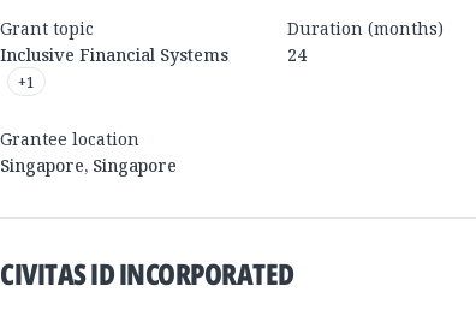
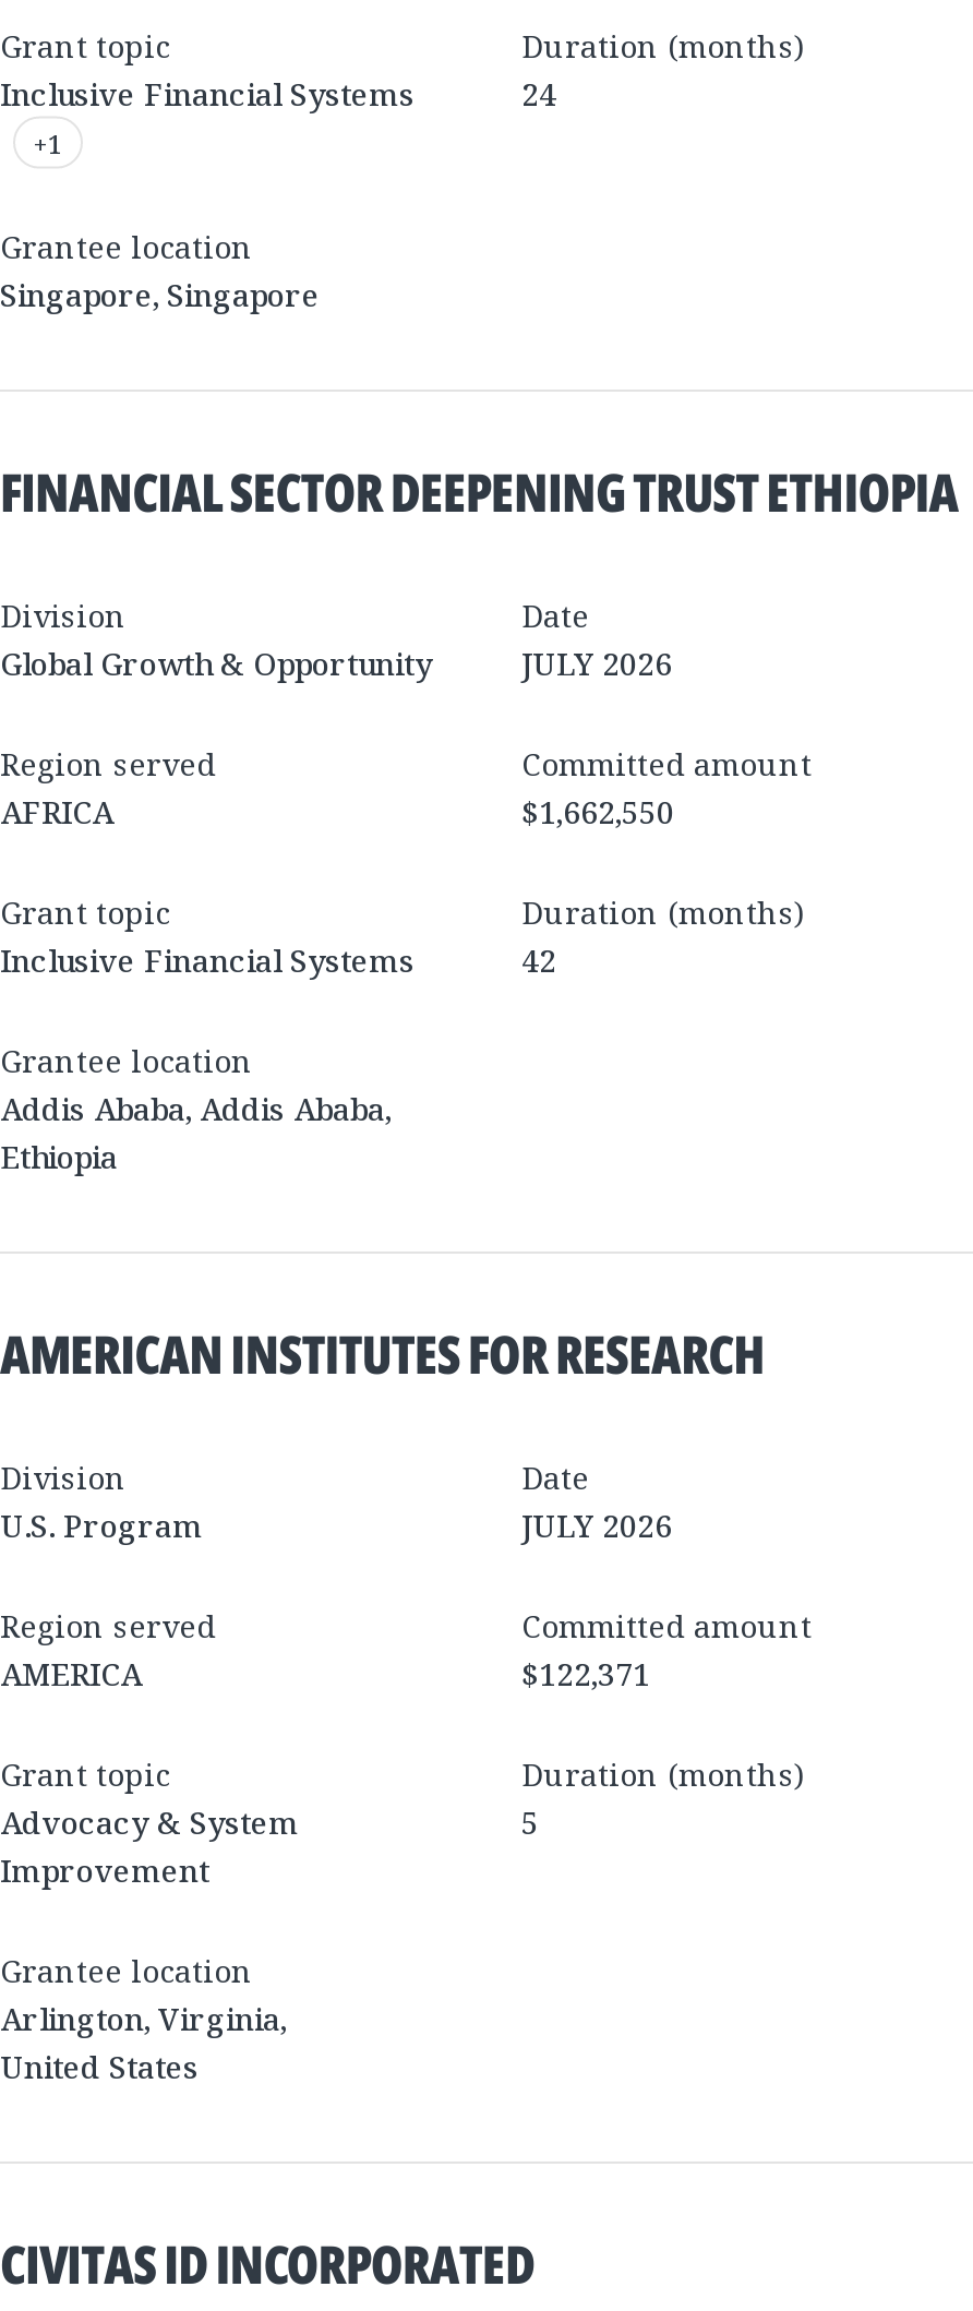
+ FINANCIAL SECTOR DEEPENING TRUST ETHIOPIA
+ Division
+ Global Growth & Opportunity

+ Date
+ JULY 2026
+ Region served
+ AFRICA

+ Committed amount
+ $1,662,550
+ Grant topic
+ Inclusive Financial Systems

+ Duration (months)
+ 42
+ Grantee location
+ Addis Ababa, Addis Ababa,
+ Ethiopia
+ AMERICAN INSTITUTES FOR RESEARCH
+ Division
+ U.S. Program

+ Date
+ JULY 2026
+ Region served
+ AMERICA

+ Committed amount
+ $122,371
+ Grant topic
+ Advocacy & System
+ Improvement

+ Grantee location
+ Arlington, Virginia,
+ United States

+ Duration (months)
+ 5
